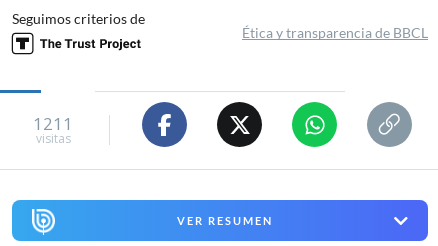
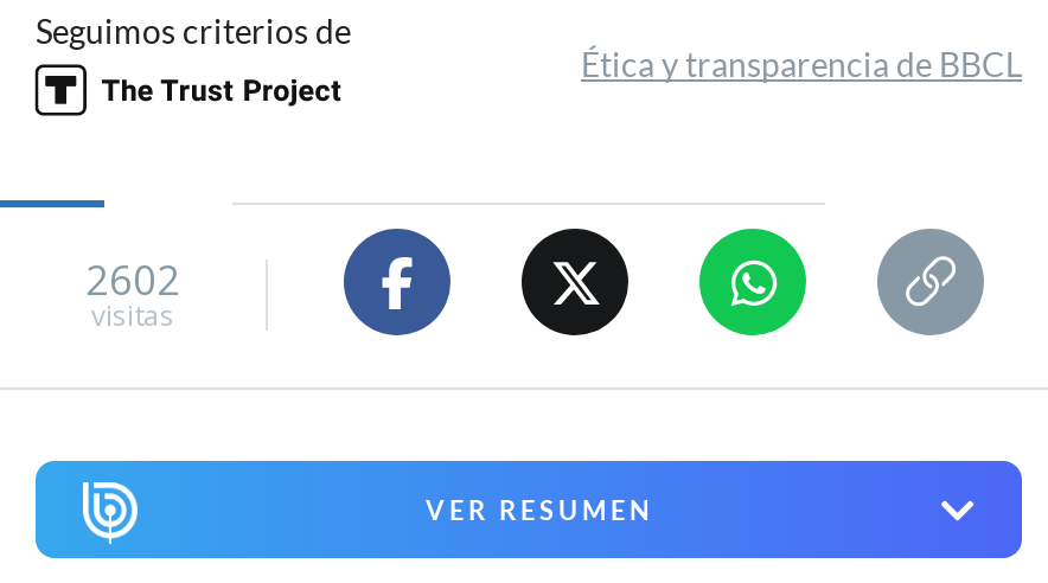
- 1211
+ 2602
